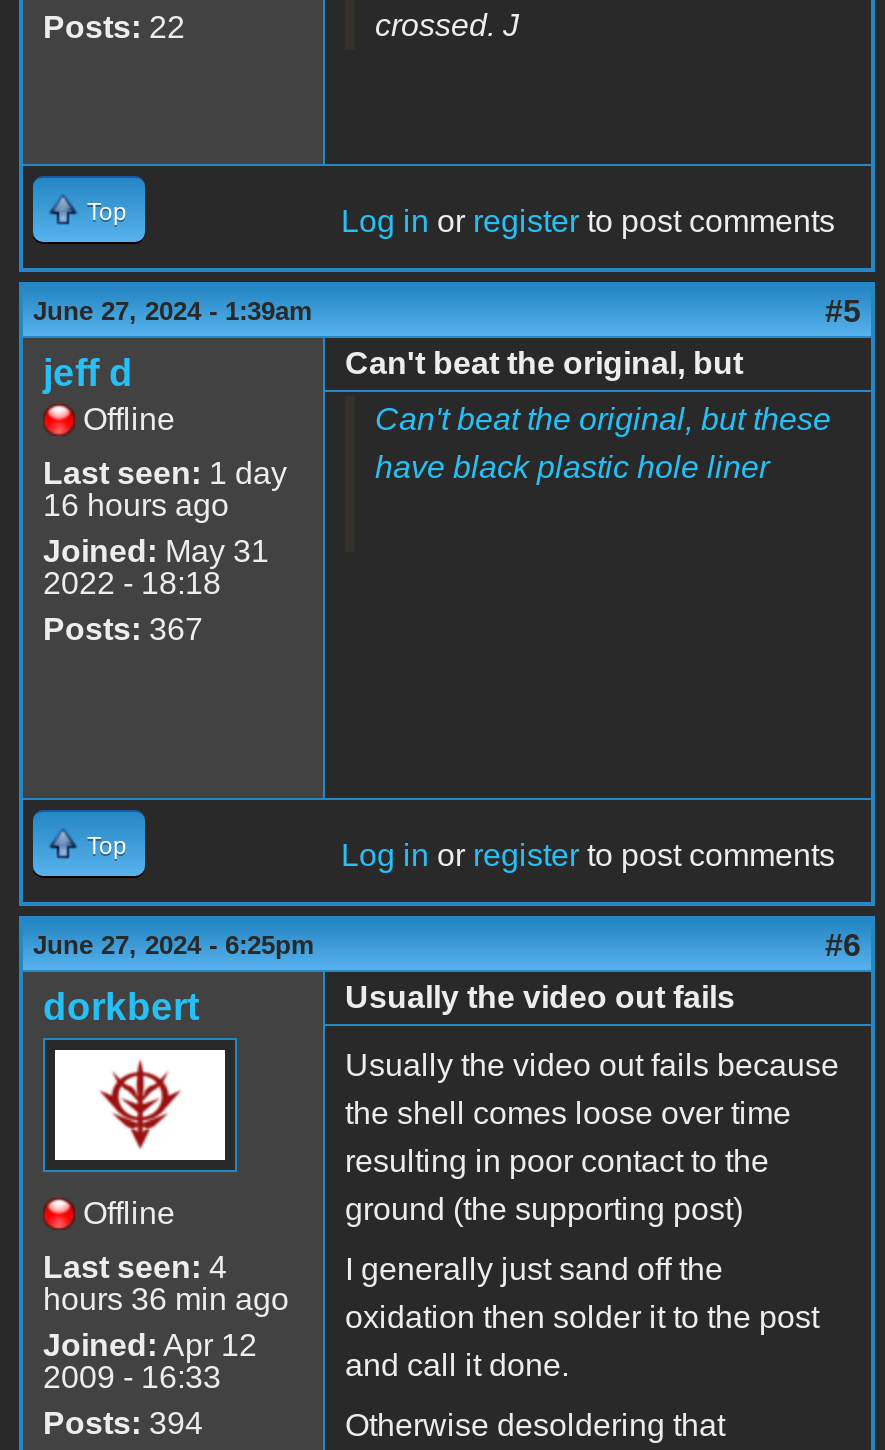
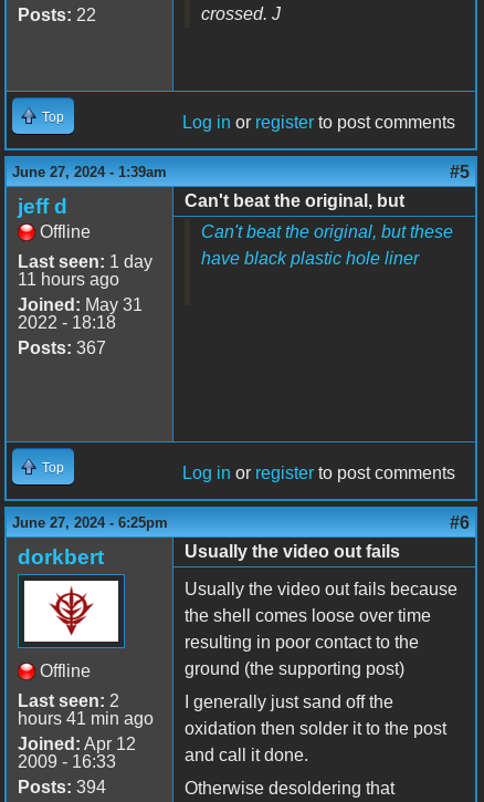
- 16 hours ago
+ 11 hours ago

- Last seen: 4
+ Last seen: 2

- hours 36 min ago
+ hours 41 min ago
